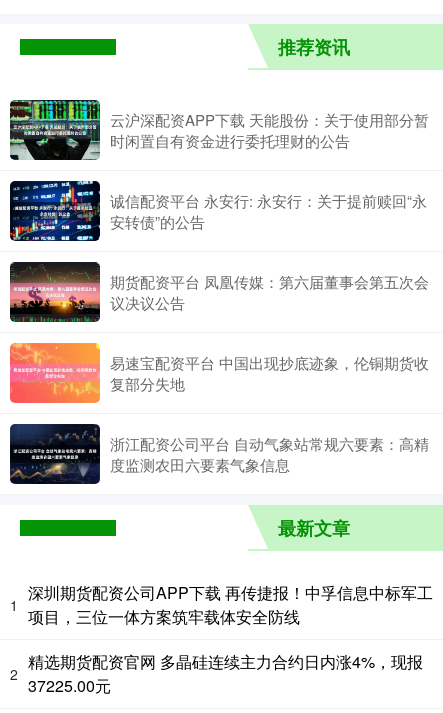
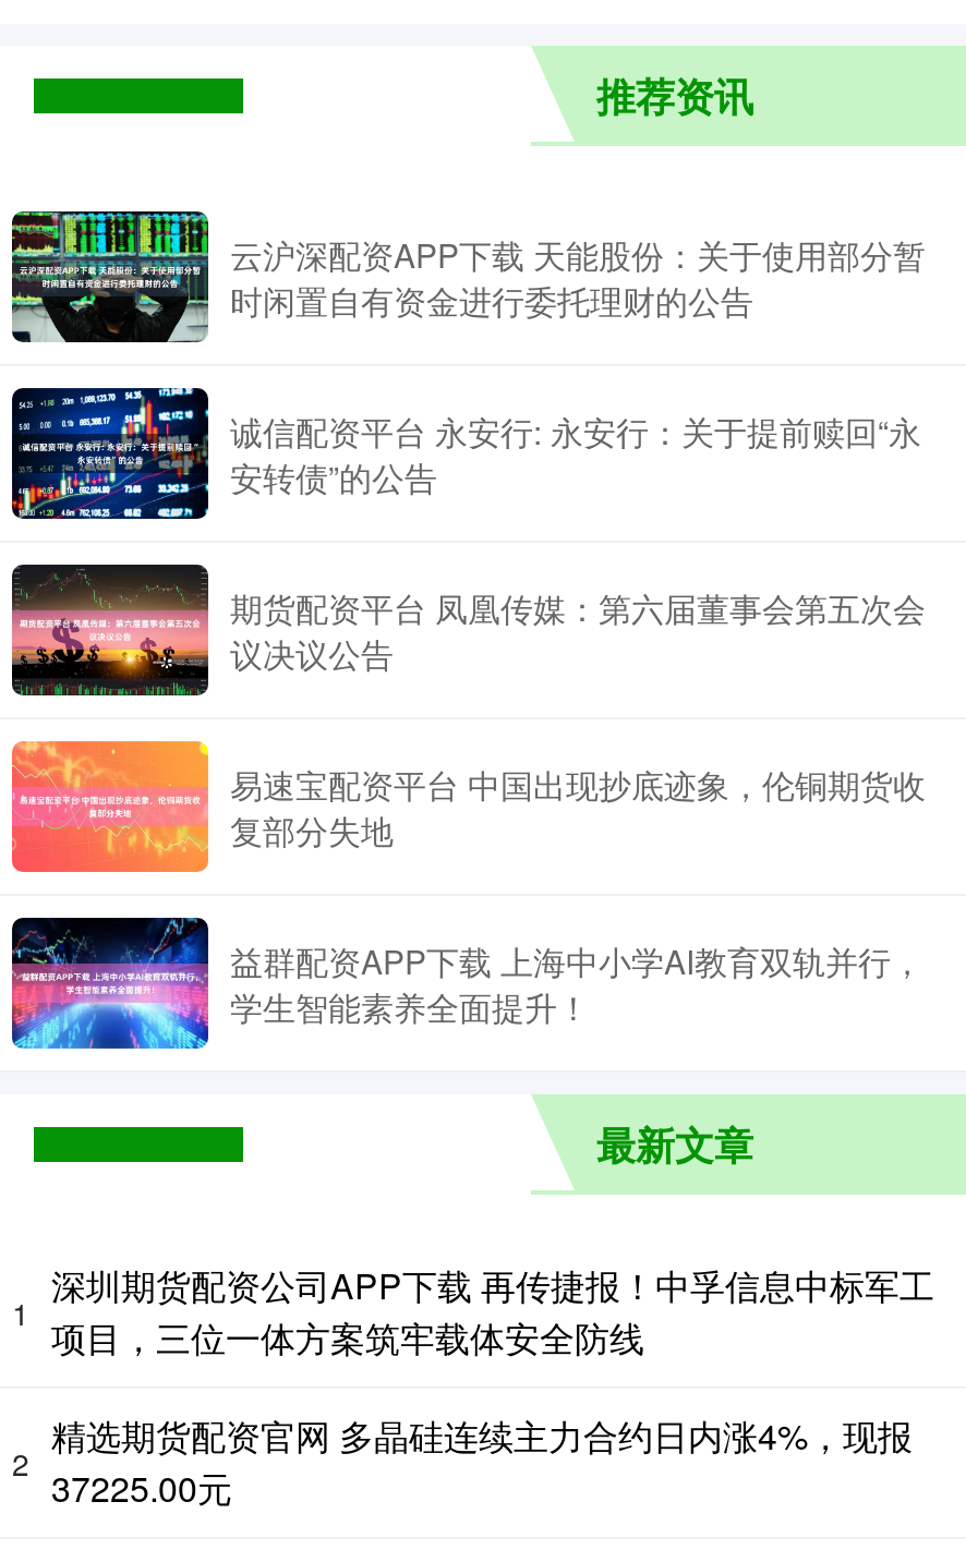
- [image]
- 浙江配资公司平台 自动气象站常规六要素：高精
- 度监测农田六要素气象信息
+ [image]
+ 益群配资APP下载 上海中小学AI教育双轨并行，
+ 学生智能素养全面提升！
